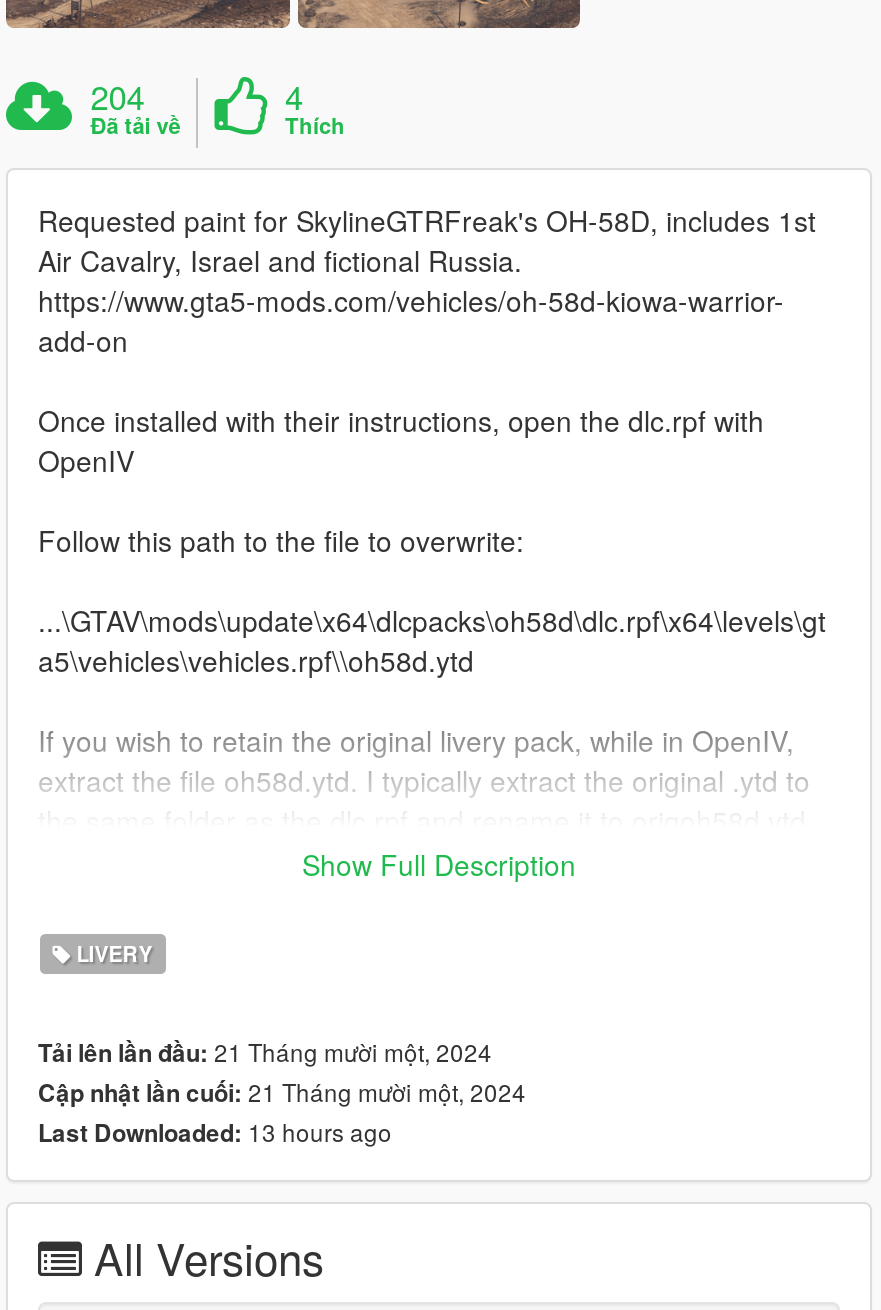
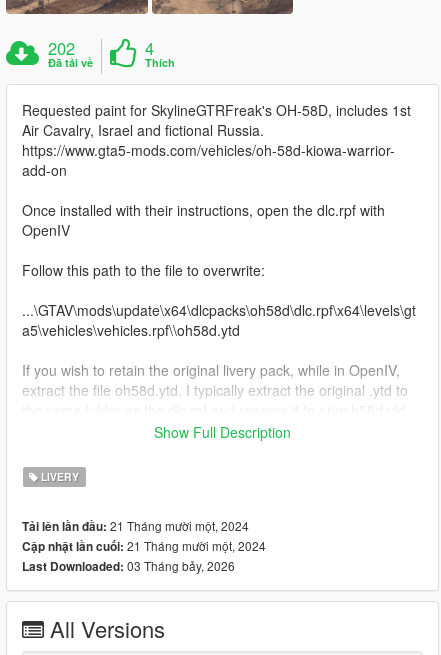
- 204
+ 202

- Last Downloaded: 13 hours ago
+ Last Downloaded: 03 Tháng bảy, 2026
